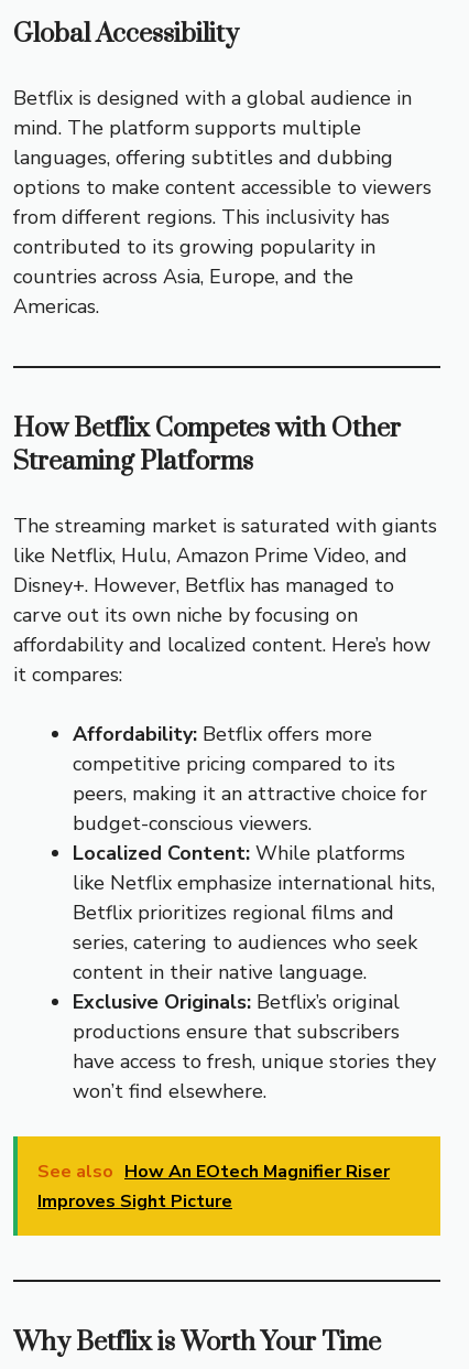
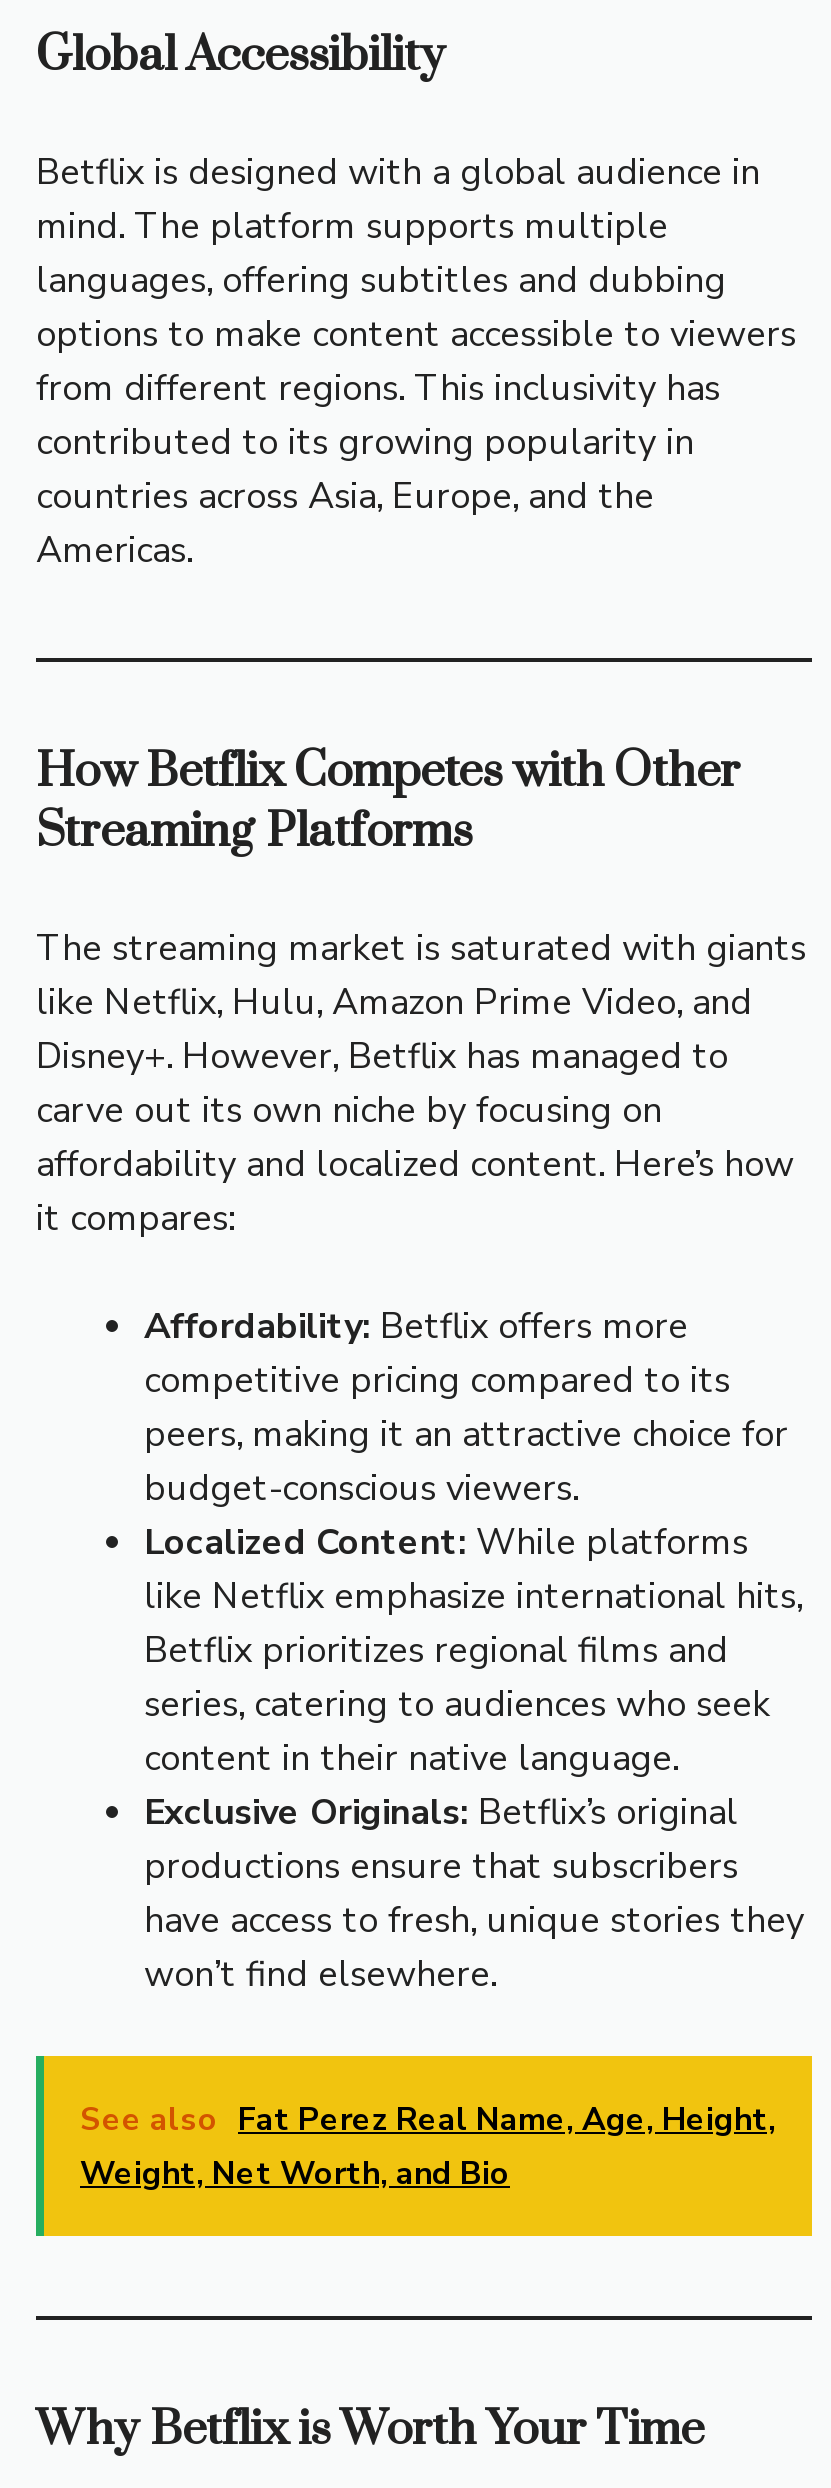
- See also How An EOtech Magnifier Riser
- Improves Sight Picture
+ See also Fat Perez Real Name, Age, Height,
+ Weight, Net Worth, and Bio
